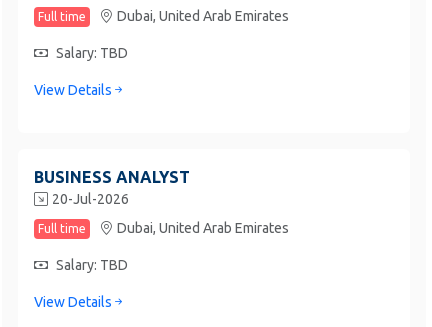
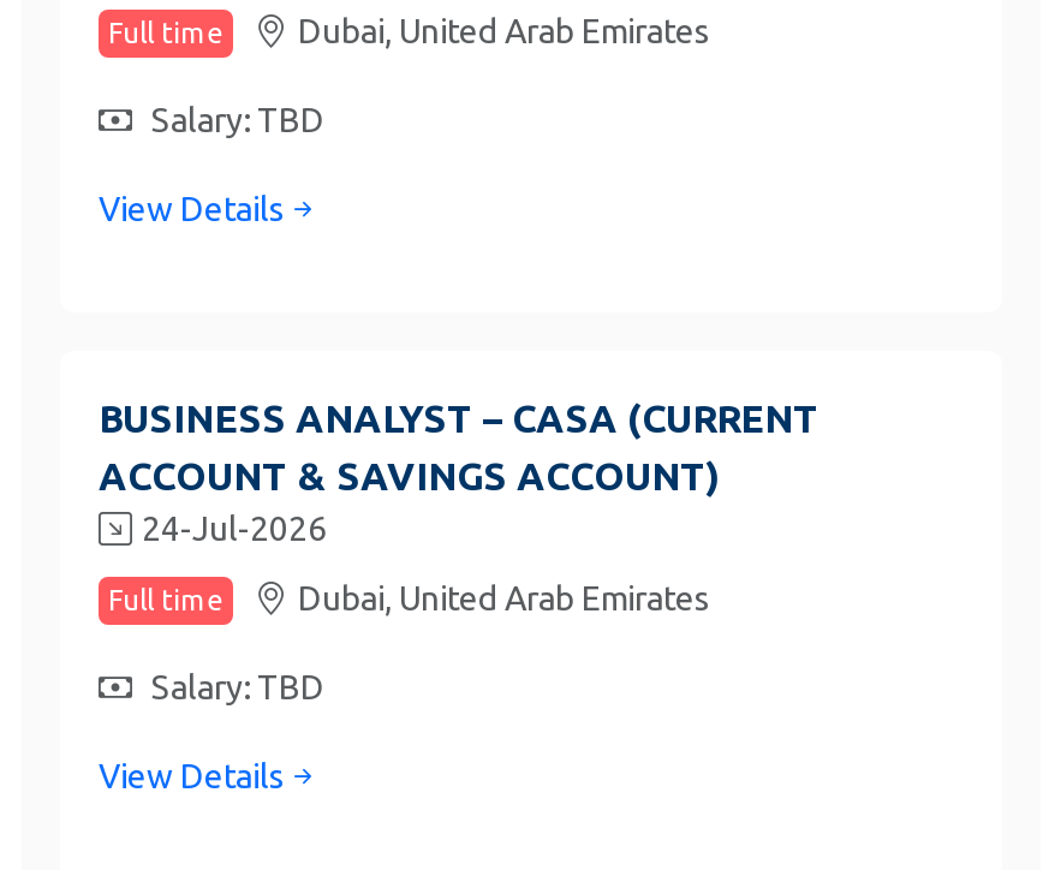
- BUSINESS ANALYST
- 20-Jul-2026
+ BUSINESS ANALYST – CASA (CURRENT
+ ACCOUNT & SAVINGS ACCOUNT)
+ 24-Jul-2026
